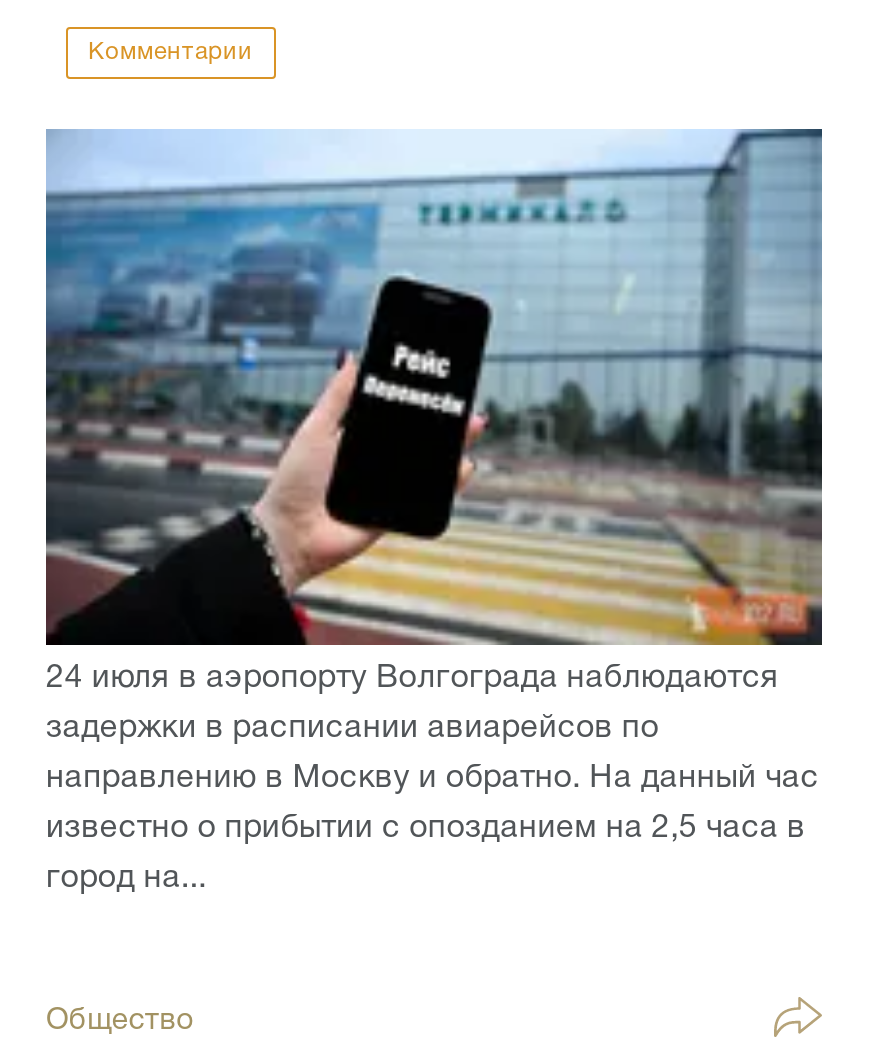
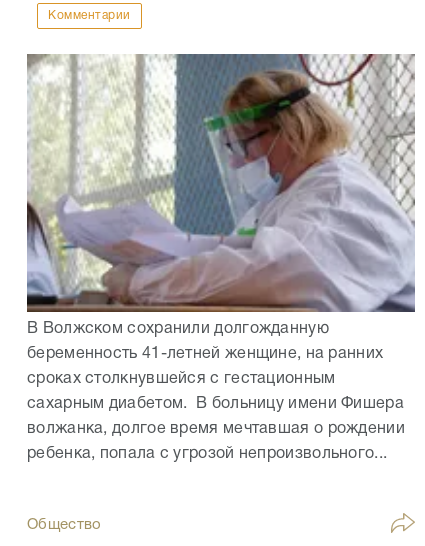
- [image]
- 24 июля в аэропорту Волгограда наблюдаются
- задержки в расписании авиарейсов по
- направлению в Москву и обратно. На данный час
- известно о прибытии с опозданием на 2,5 часа в
- город на...
+ [image]
+ В Волжском сохранили долгожданную
+ беременность 41-летней женщине, на ранних
+ сроках столкнувшейся с гестационным
+ сахарным диабетом. В больницу имени Фишера
+ волжанка, долгое время мечтавшая о рождении
+ ребенка, попала с угрозой непроизвольного...
